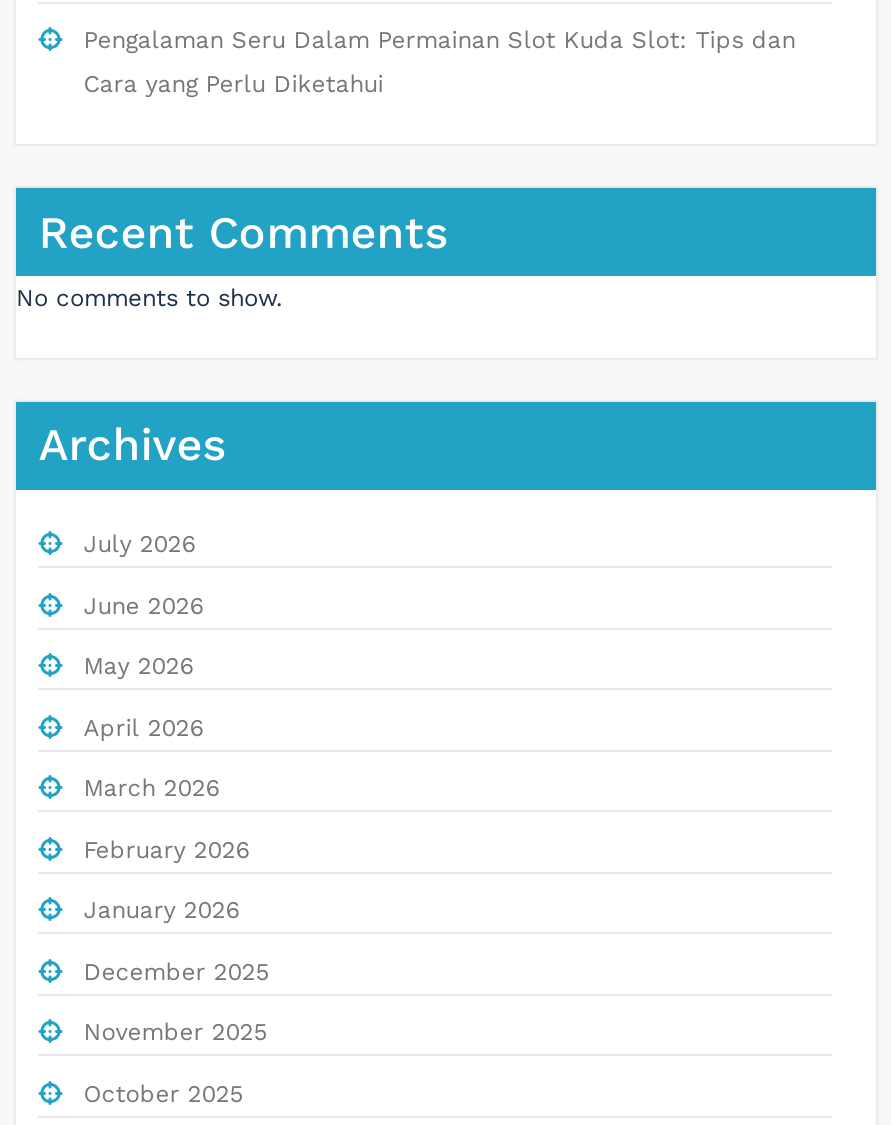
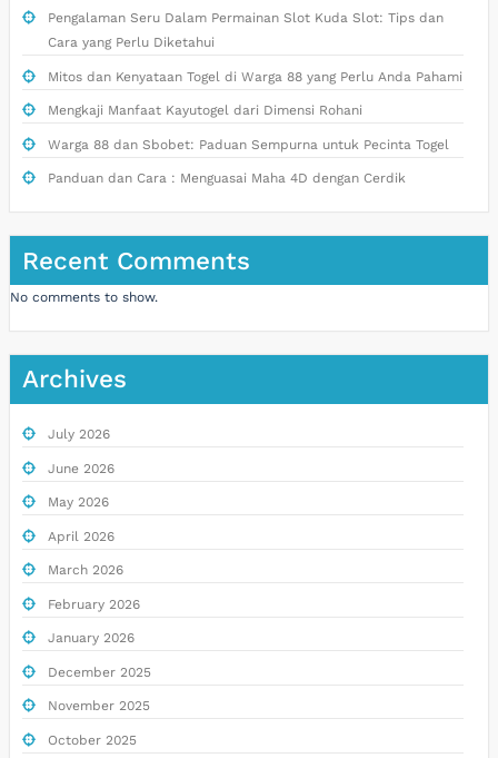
+ Mitos dan Kenyataan Togel di Warga 88 yang Perlu Anda Pahami
+ Mengkaji Manfaat Kayutogel dari Dimensi Rohani
+ Warga 88 dan Sbobet: Paduan Sempurna untuk Pecinta Togel
+ Panduan dan Cara : Menguasai Maha 4D dengan Cerdik
